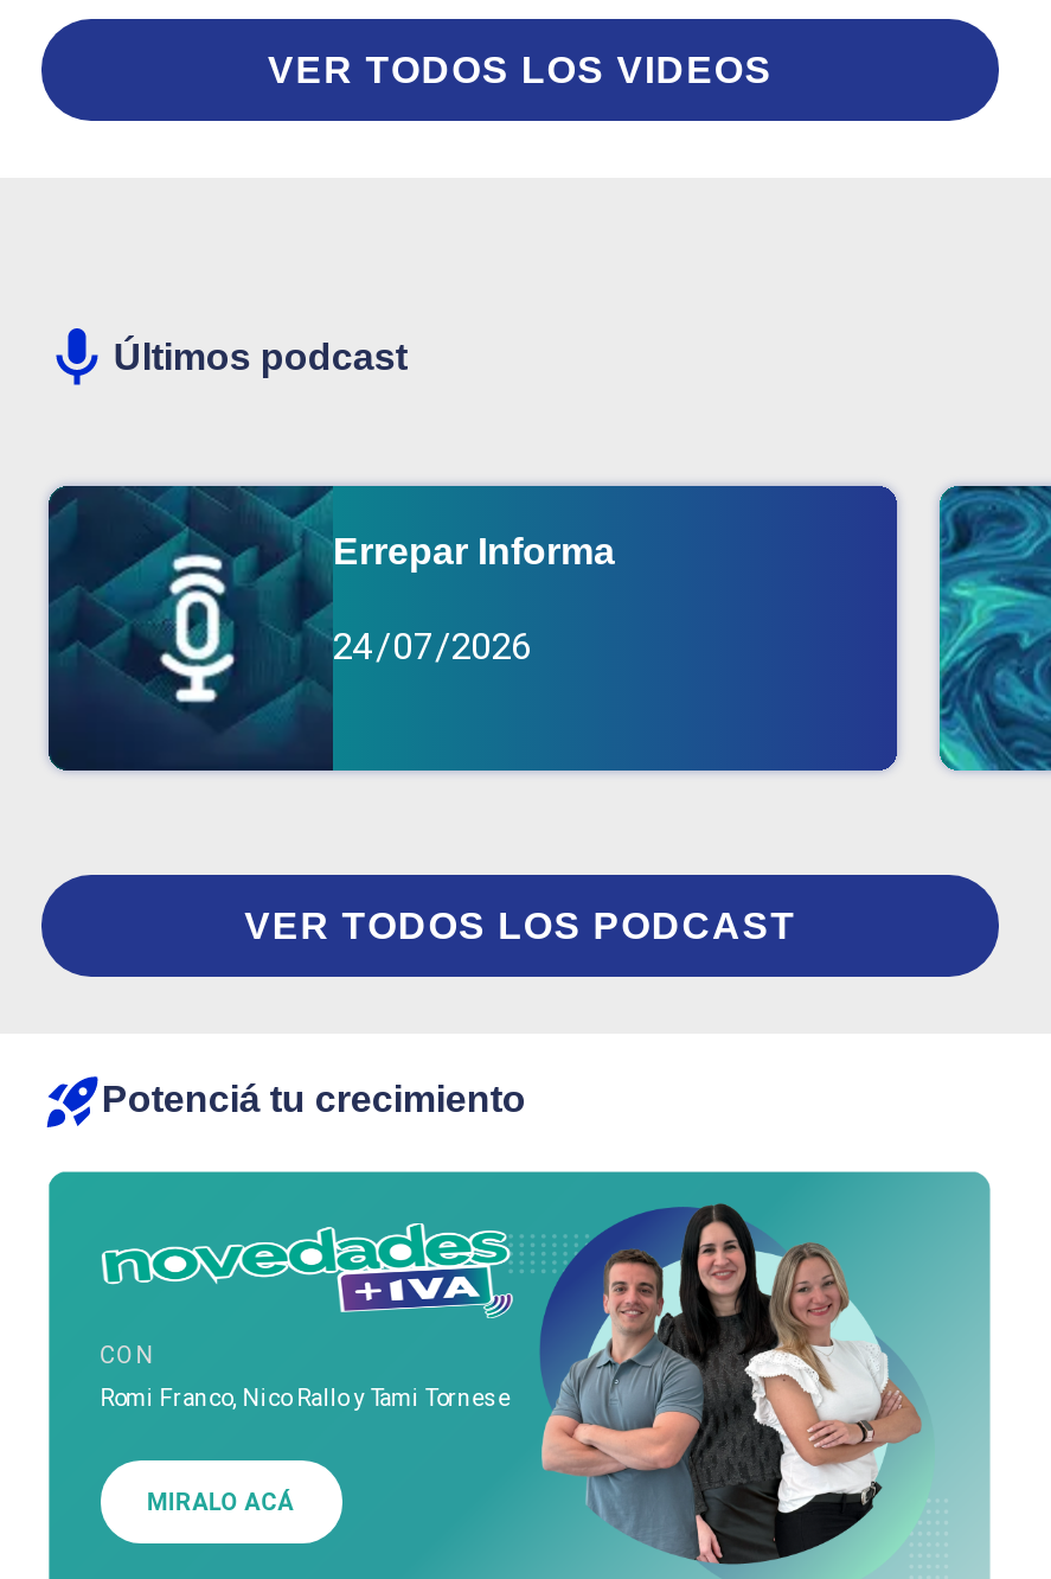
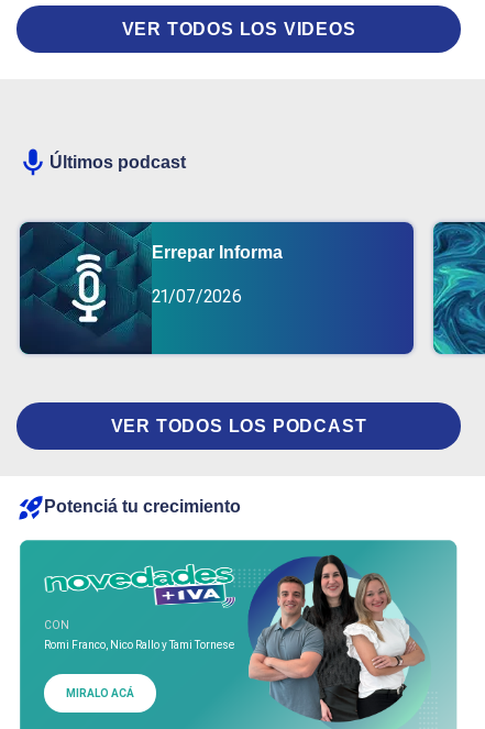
- 24/07/2026
+ 21/07/2026
